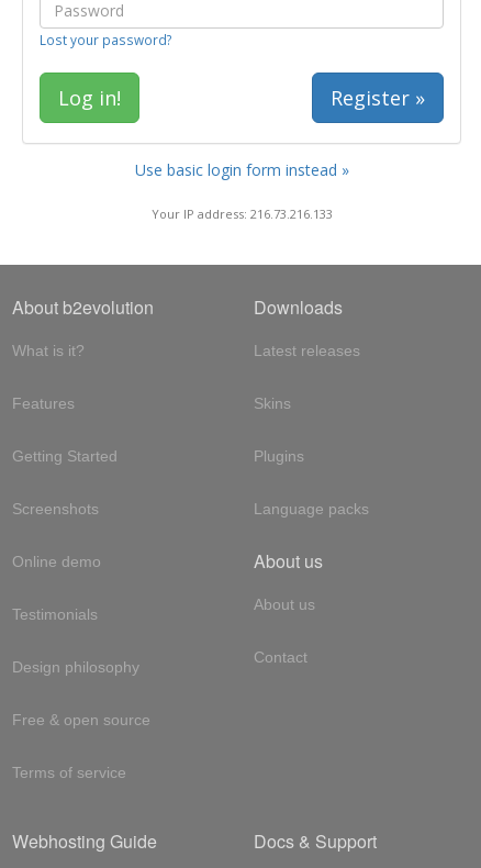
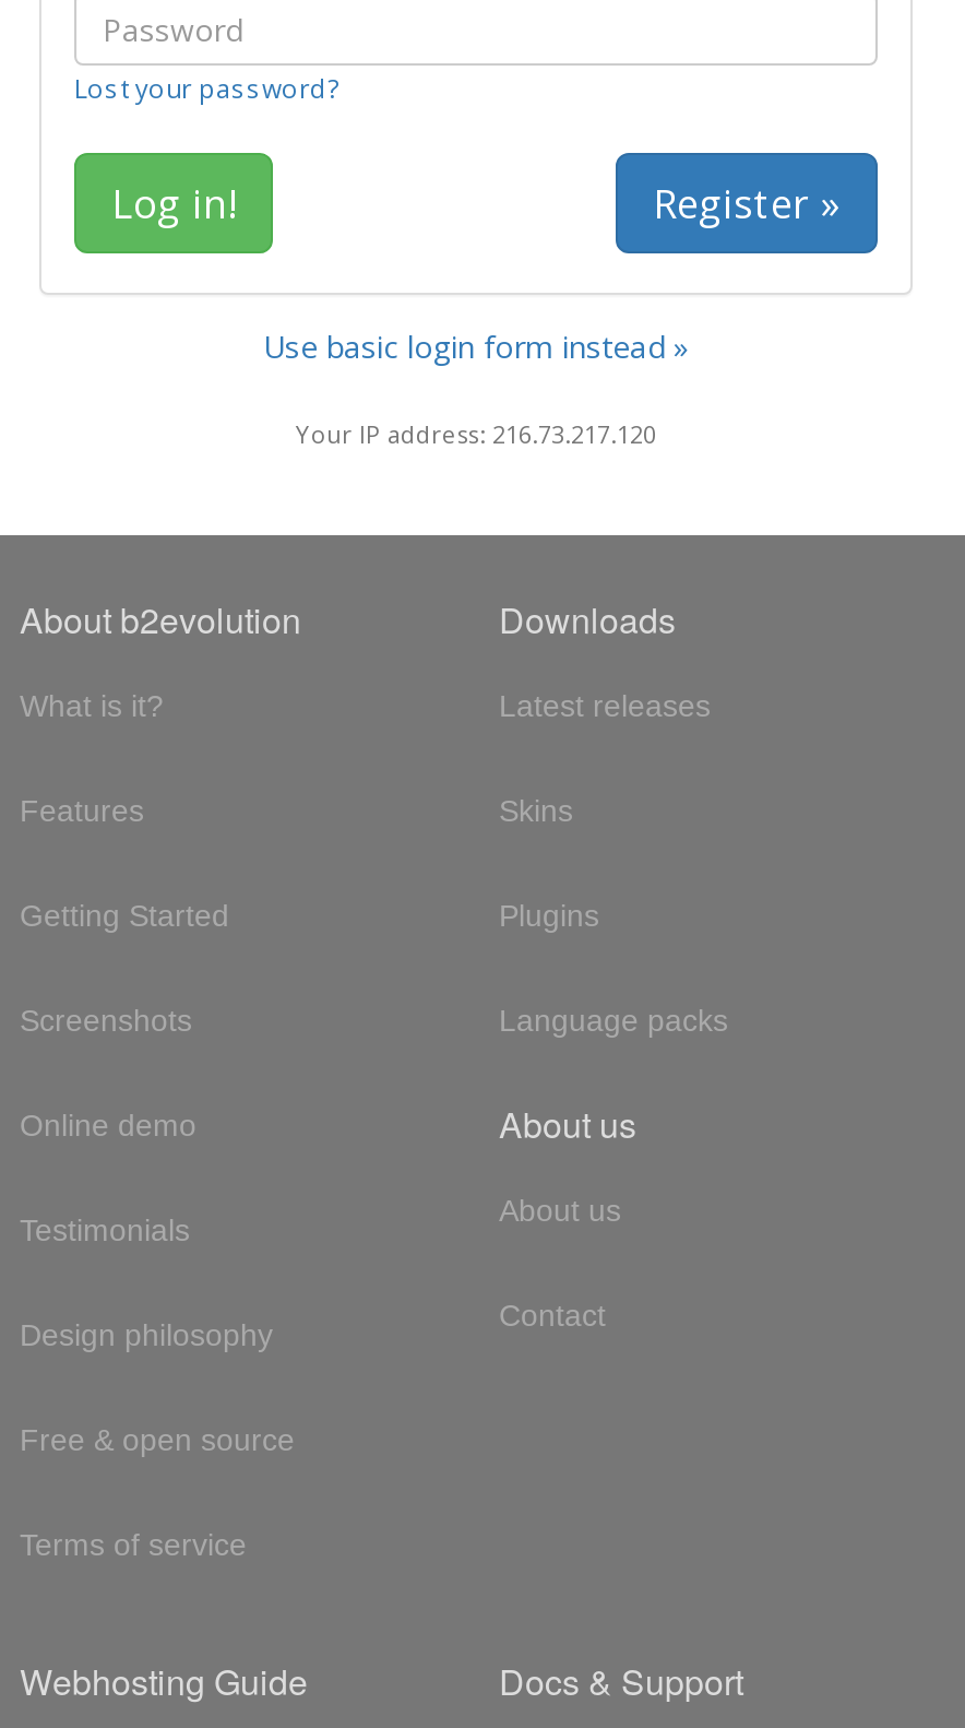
- Your IP address: 216.73.216.133
+ Your IP address: 216.73.217.120
